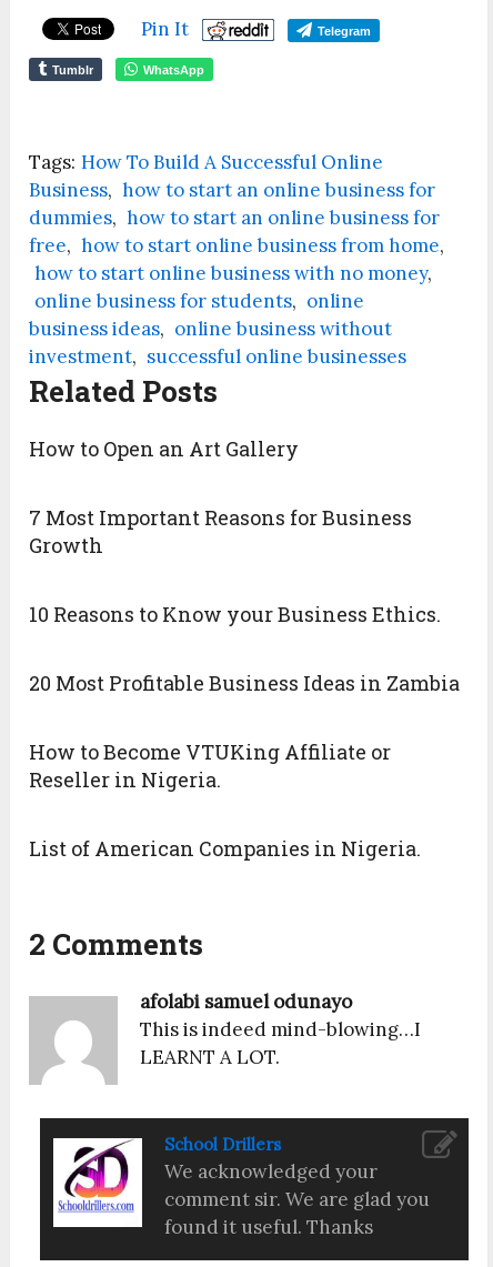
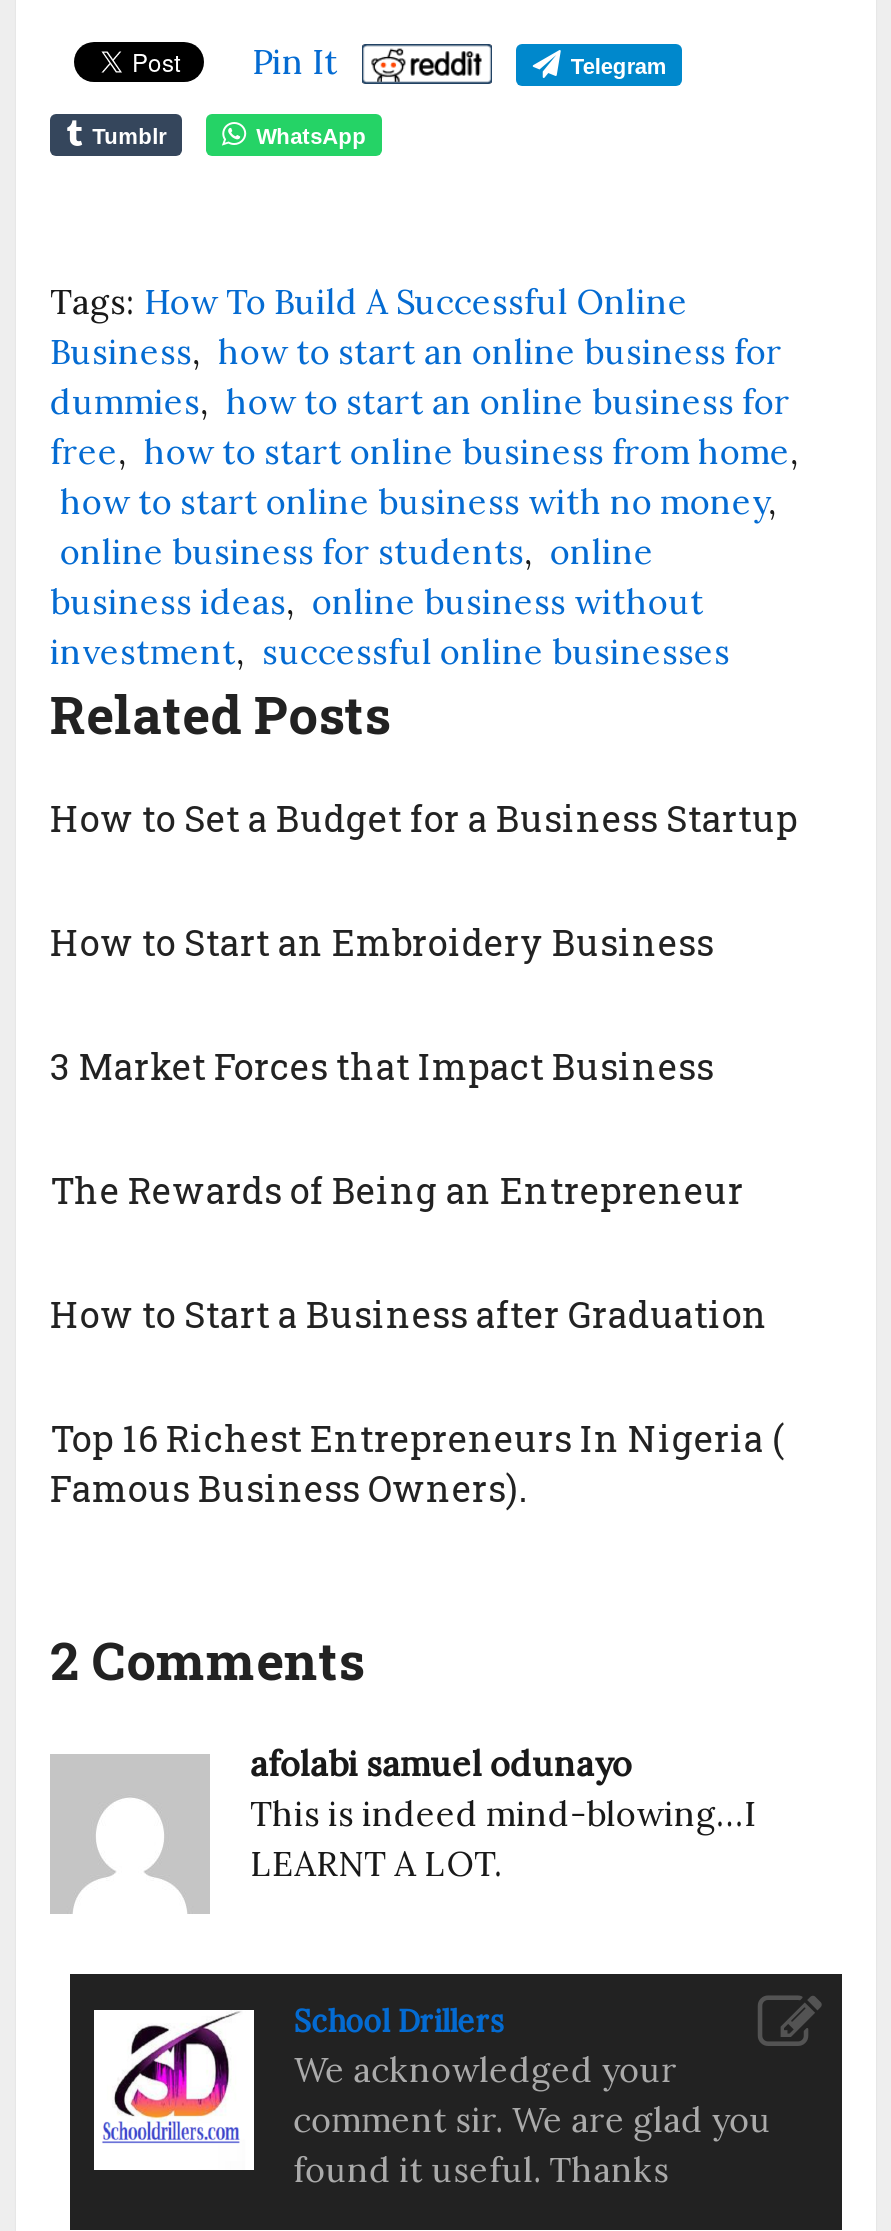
- How to Open an Art Gallery
+ How to Set a Budget for a Business Startup

- 7 Most Important Reasons for Business
- Growth
+ How to Start an Embroidery Business

- 10 Reasons to Know your Business Ethics.
+ 3 Market Forces that Impact Business

- 20 Most Profitable Business Ideas in Zambia
+ The Rewards of Being an Entrepreneur

- How to Become VTUKing Affiliate or
- Reseller in Nigeria.
+ How to Start a Business after Graduation

- List of American Companies in Nigeria.
+ Top 16 Richest Entrepreneurs In Nigeria (
+ Famous Business Owners).
